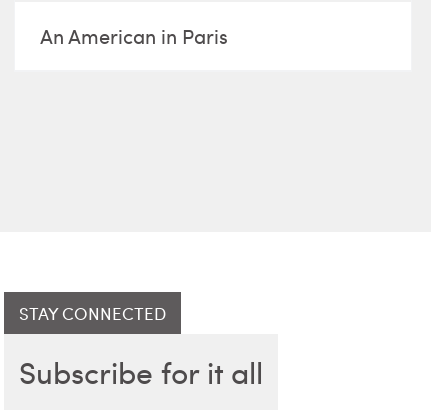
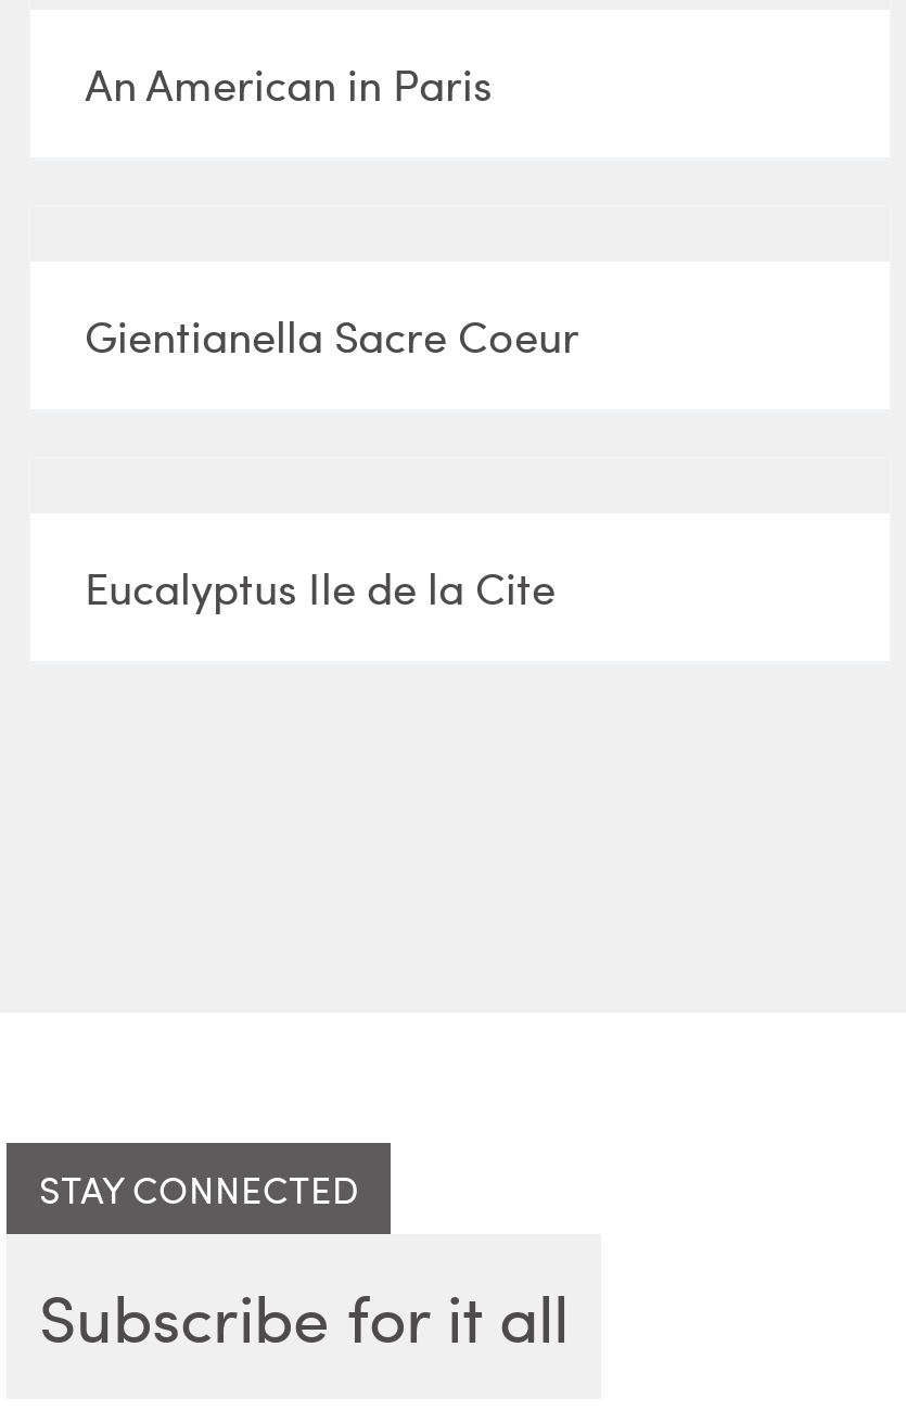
+ Gientianella Sacre Coeur

+ Eucalyptus Ile de la Cite
